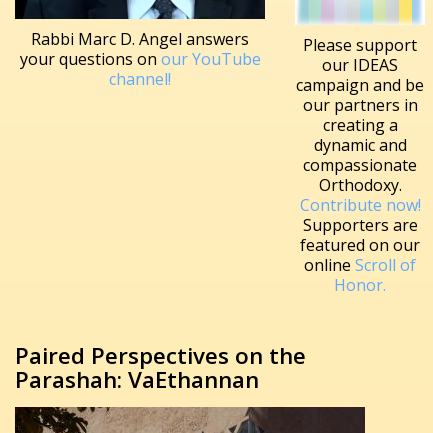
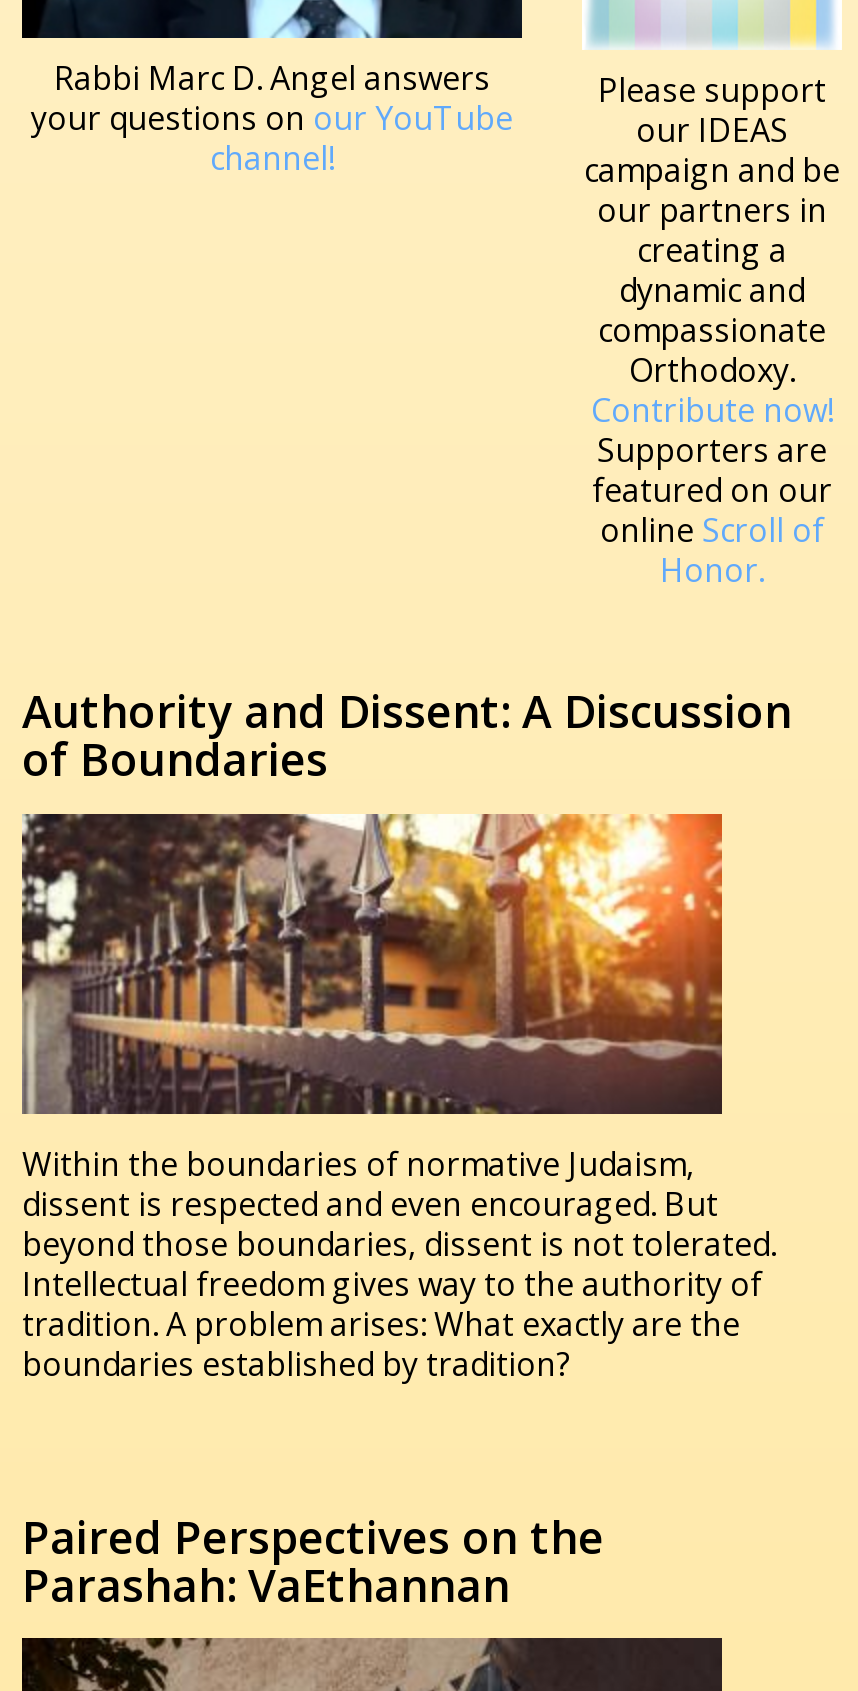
+ [image]
+ Within the boundaries of normative Judaism,
+ dissent is respected and even encouraged. But
+ beyond those boundaries, dissent is not tolerated.
+ Intellectual freedom gives way to the authority of
+ tradition. A problem arises: What exactly are the
+ boundaries established by tradition?

+ Authority and Dissent: A Discussion
+ of Boundaries
